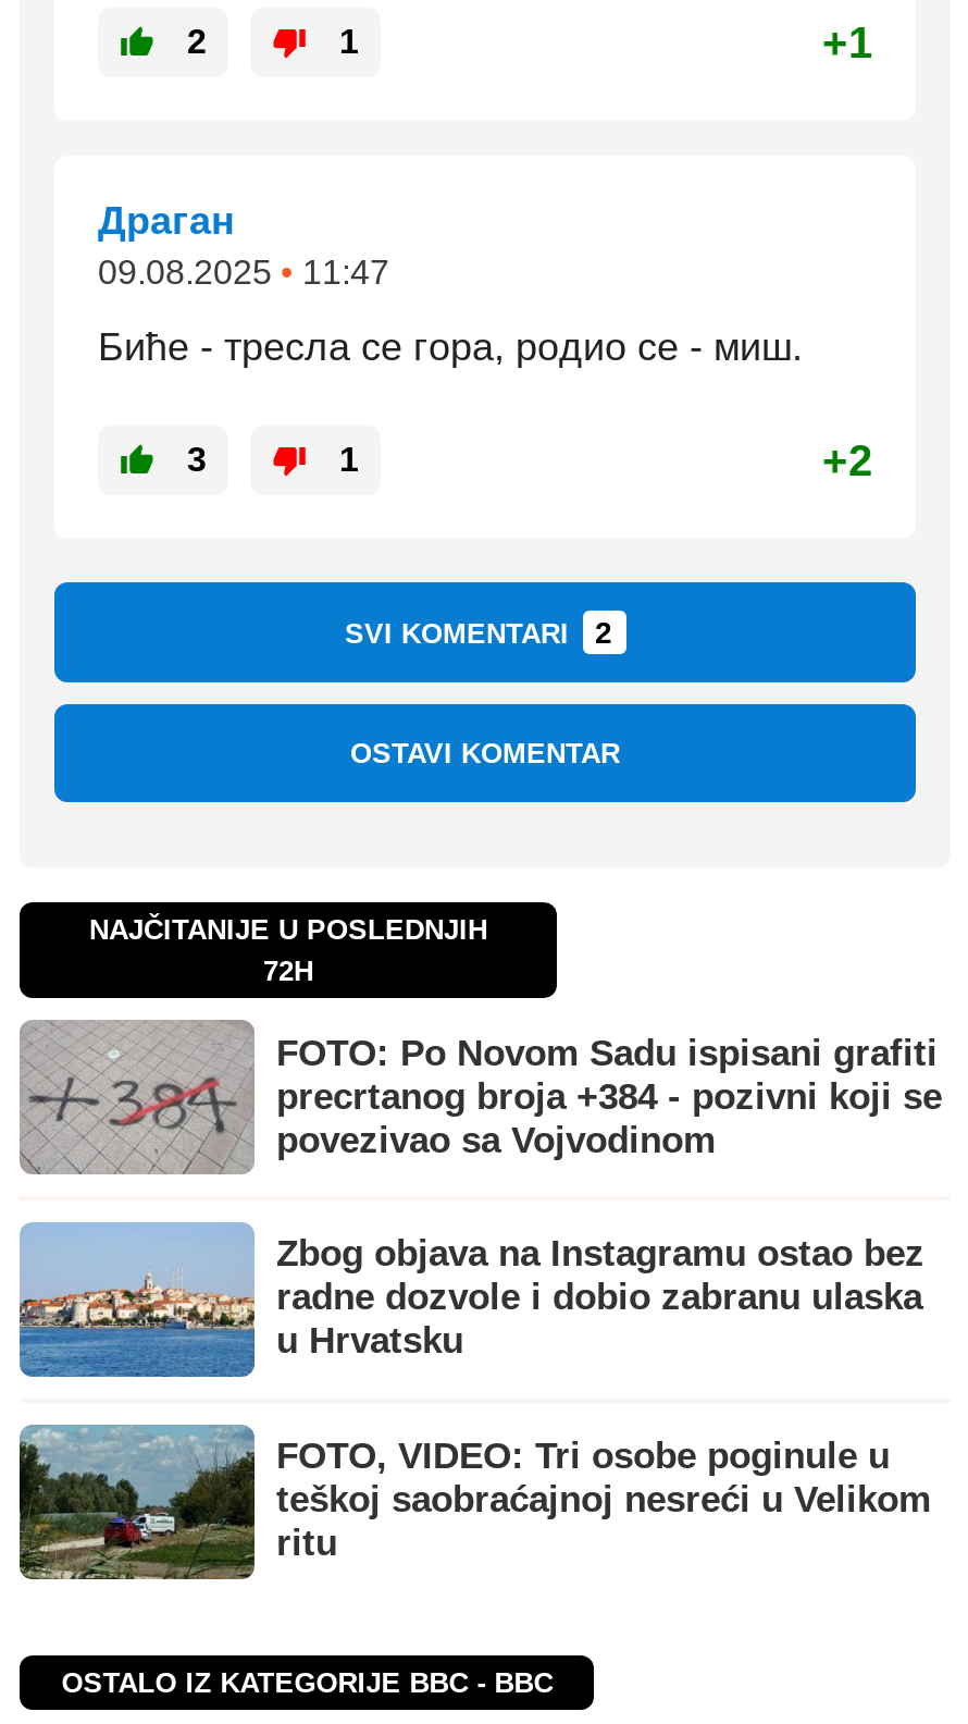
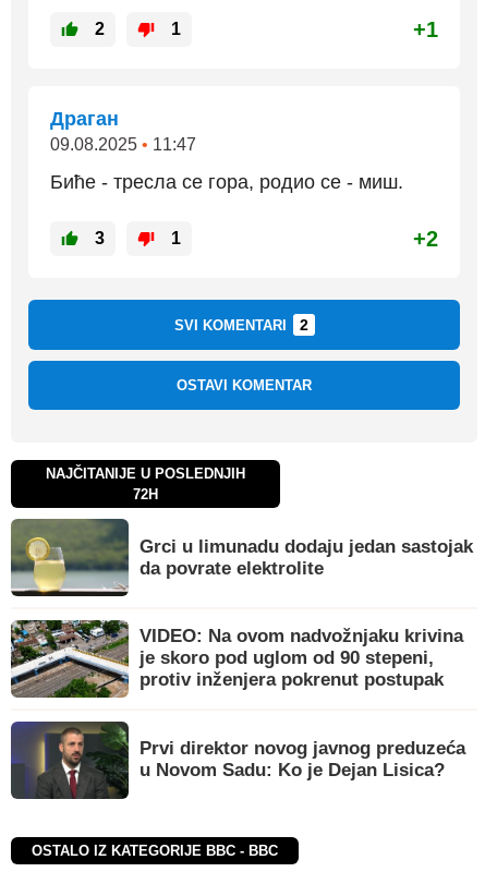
- [image]
- FOTO: Po Novom Sadu ispisani grafiti
- precrtanog broja +384 - pozivni koji se
- povezivao sa Vojvodinom
+ [image]
+ Grci u limunadu dodaju jedan sastojak
+ da povrate elektrolite

- [image]
- Zbog objava na Instagramu ostao bez
- radne dozvole i dobio zabranu ulaska
- u Hrvatsku
+ [image]
+ VIDEO: Na ovom nadvožnjaku krivina
+ je skoro pod uglom od 90 stepeni,
+ protiv inženjera pokrenut postupak

- [image]
- FOTO, VIDEO: Tri osobe poginule u
- teškoj saobraćajnoj nesreći u Velikom
- ritu
+ [image]
+ Prvi direktor novog javnog preduzeća
+ u Novom Sadu: Ko je Dejan Lisica?
